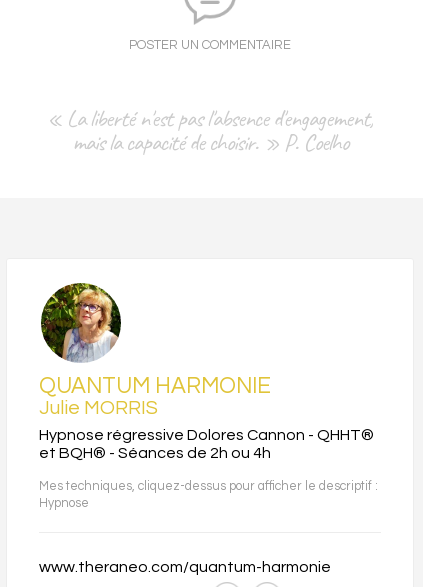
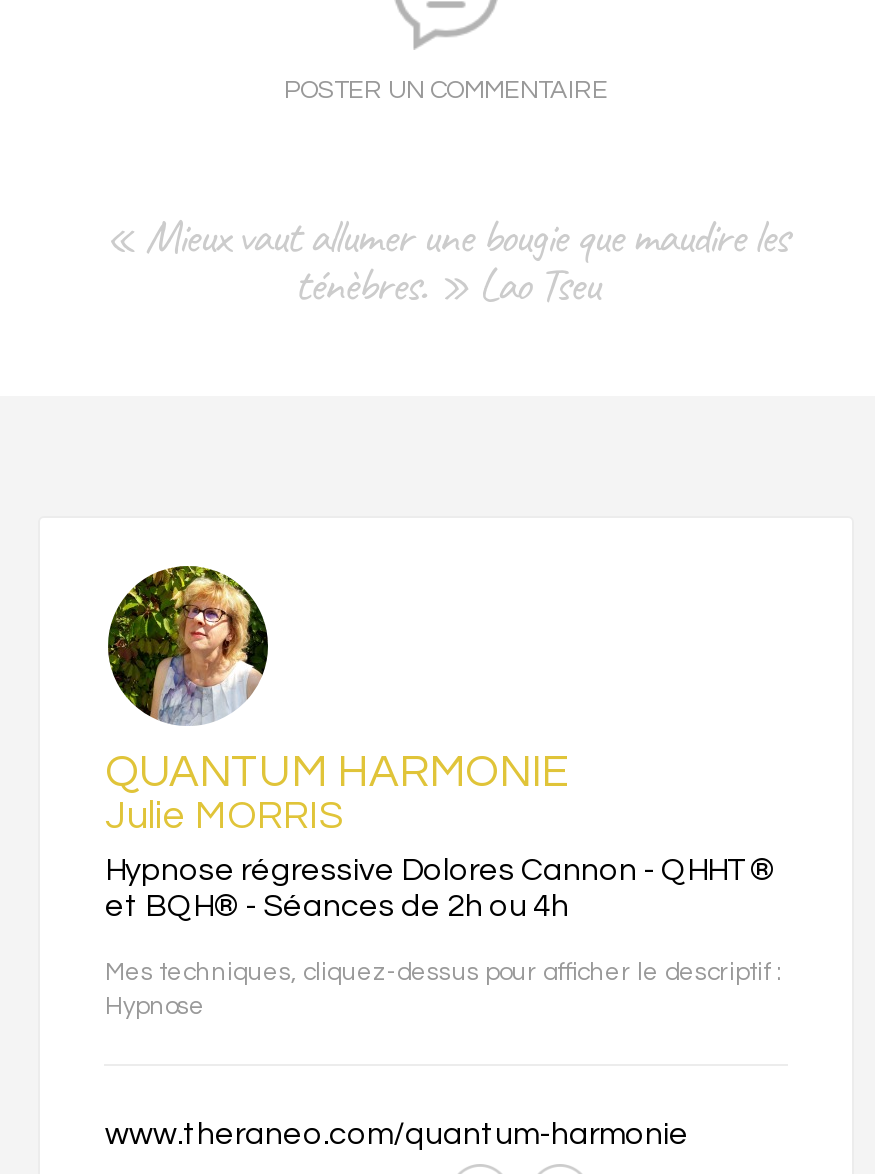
- « La liberté n'est pas l'absence d'engagement,
- mais la capacité de choisir. » P. Coelho
+ « Mieux vaut allumer une bougie que maudire les
+ ténèbres. » Lao Tseu
